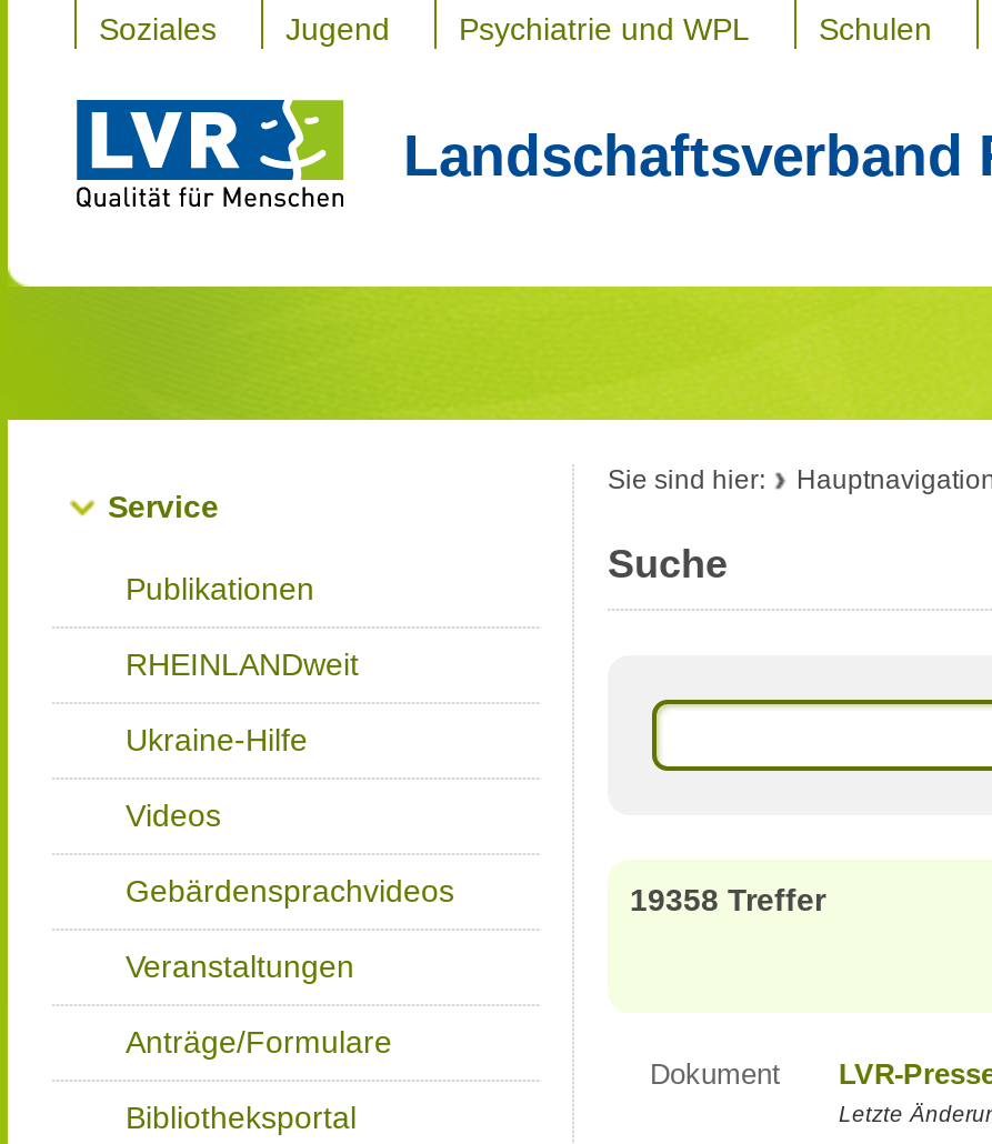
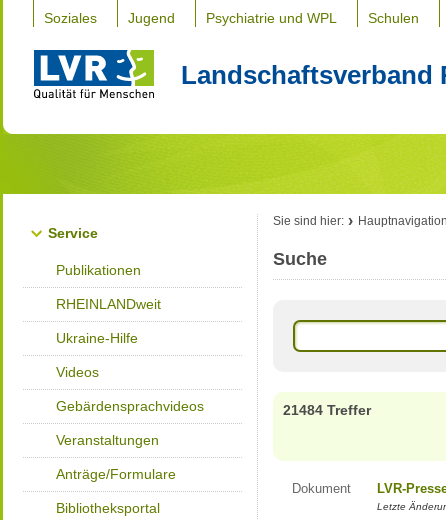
- 19358 Treffer
+ 21484 Treffer
